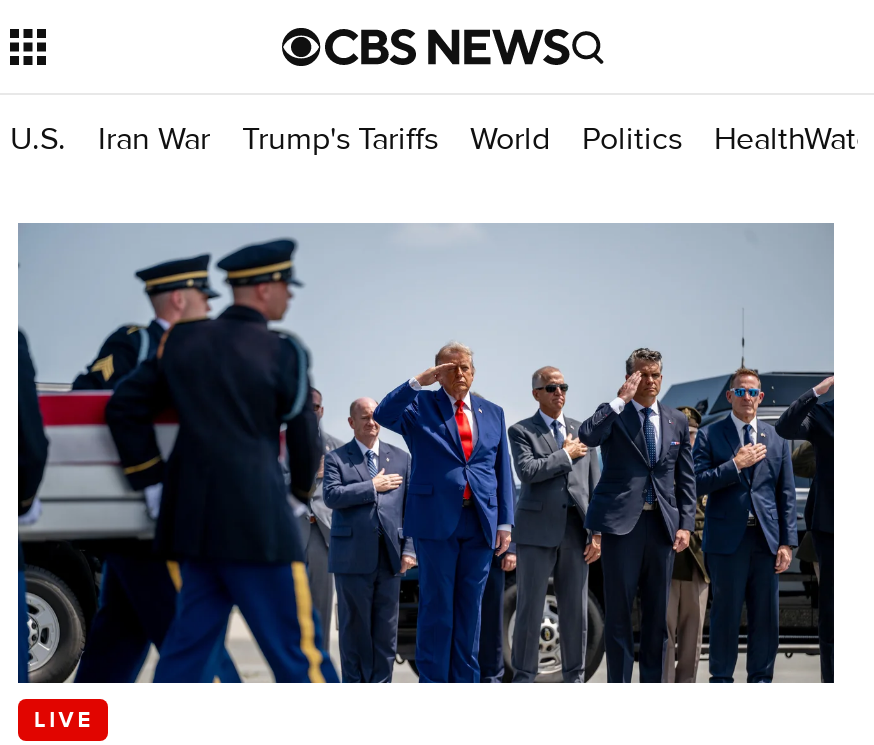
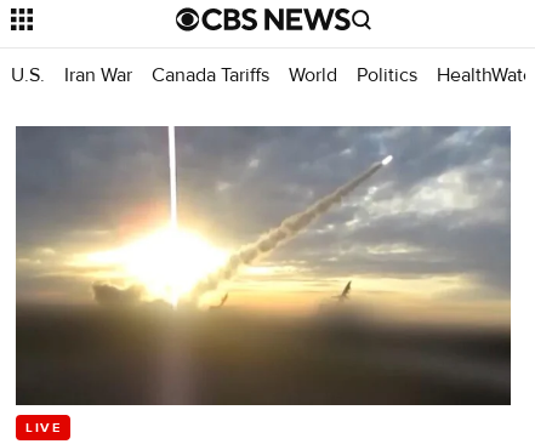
- Trump's Tariffs
+ Canada Tariffs

- [image]
+ [image]
